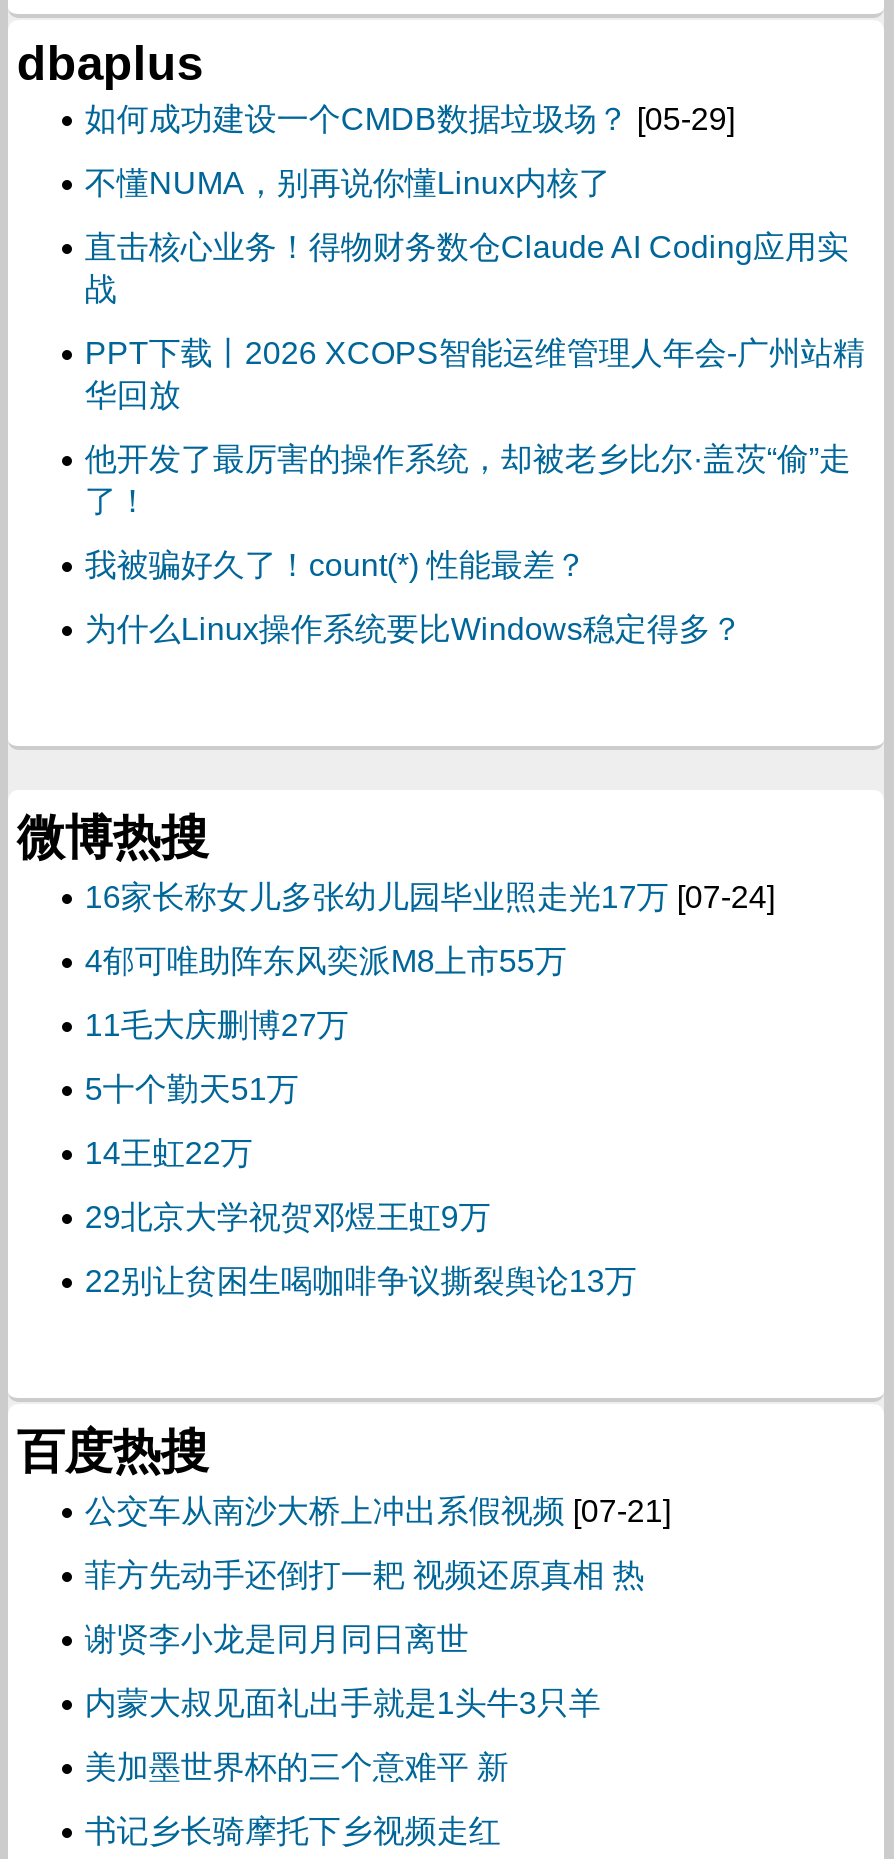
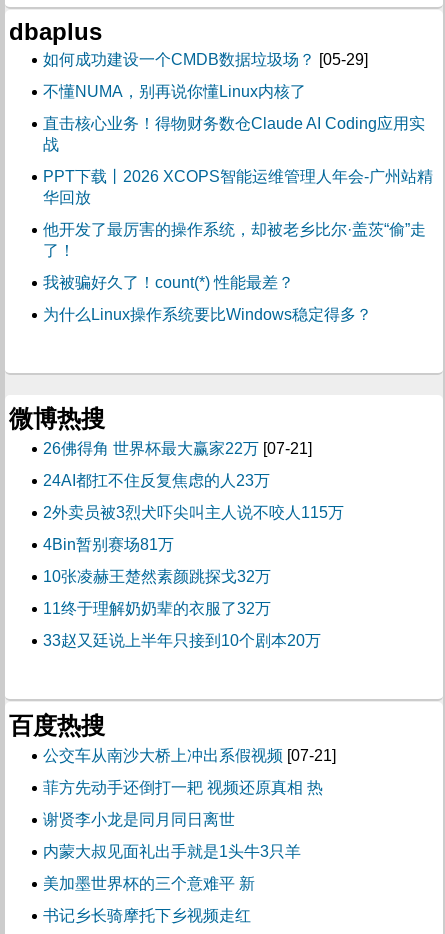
- 16家长称女儿多张幼儿园毕业照走光17万[07-24]
+ 26佛得角 世界杯最大赢家22万[07-21]

- 4郁可唯助阵东风奕派M8上市55万
+ 24AI都扛不住反复焦虑的人23万

- 11毛大庆删博27万
+ 2外卖员被3烈犬吓尖叫主人说不咬人115万

- 5十个勤天51万
+ 4Bin暂别赛场81万

- 14王虹22万
+ 10张凌赫王楚然素颜跳探戈32万

- 29北京大学祝贺邓煜王虹9万
+ 11终于理解奶奶辈的衣服了32万

- 22别让贫困生喝咖啡争议撕裂舆论13万
+ 33赵又廷说上半年只接到10个剧本20万
